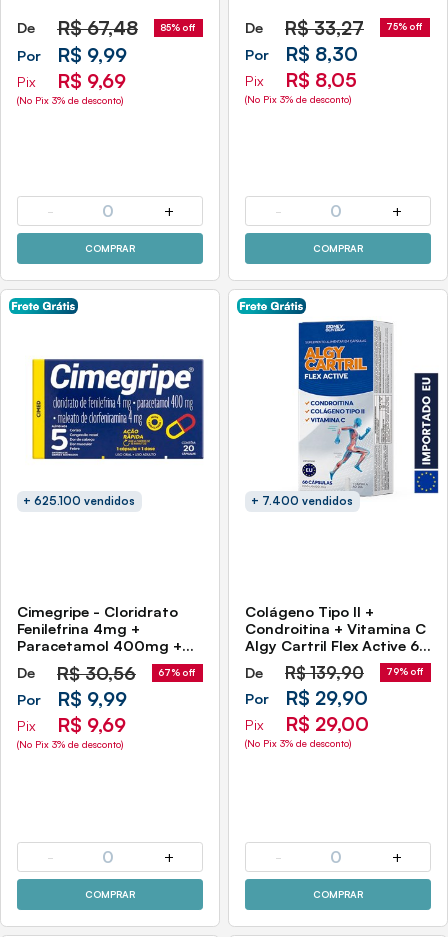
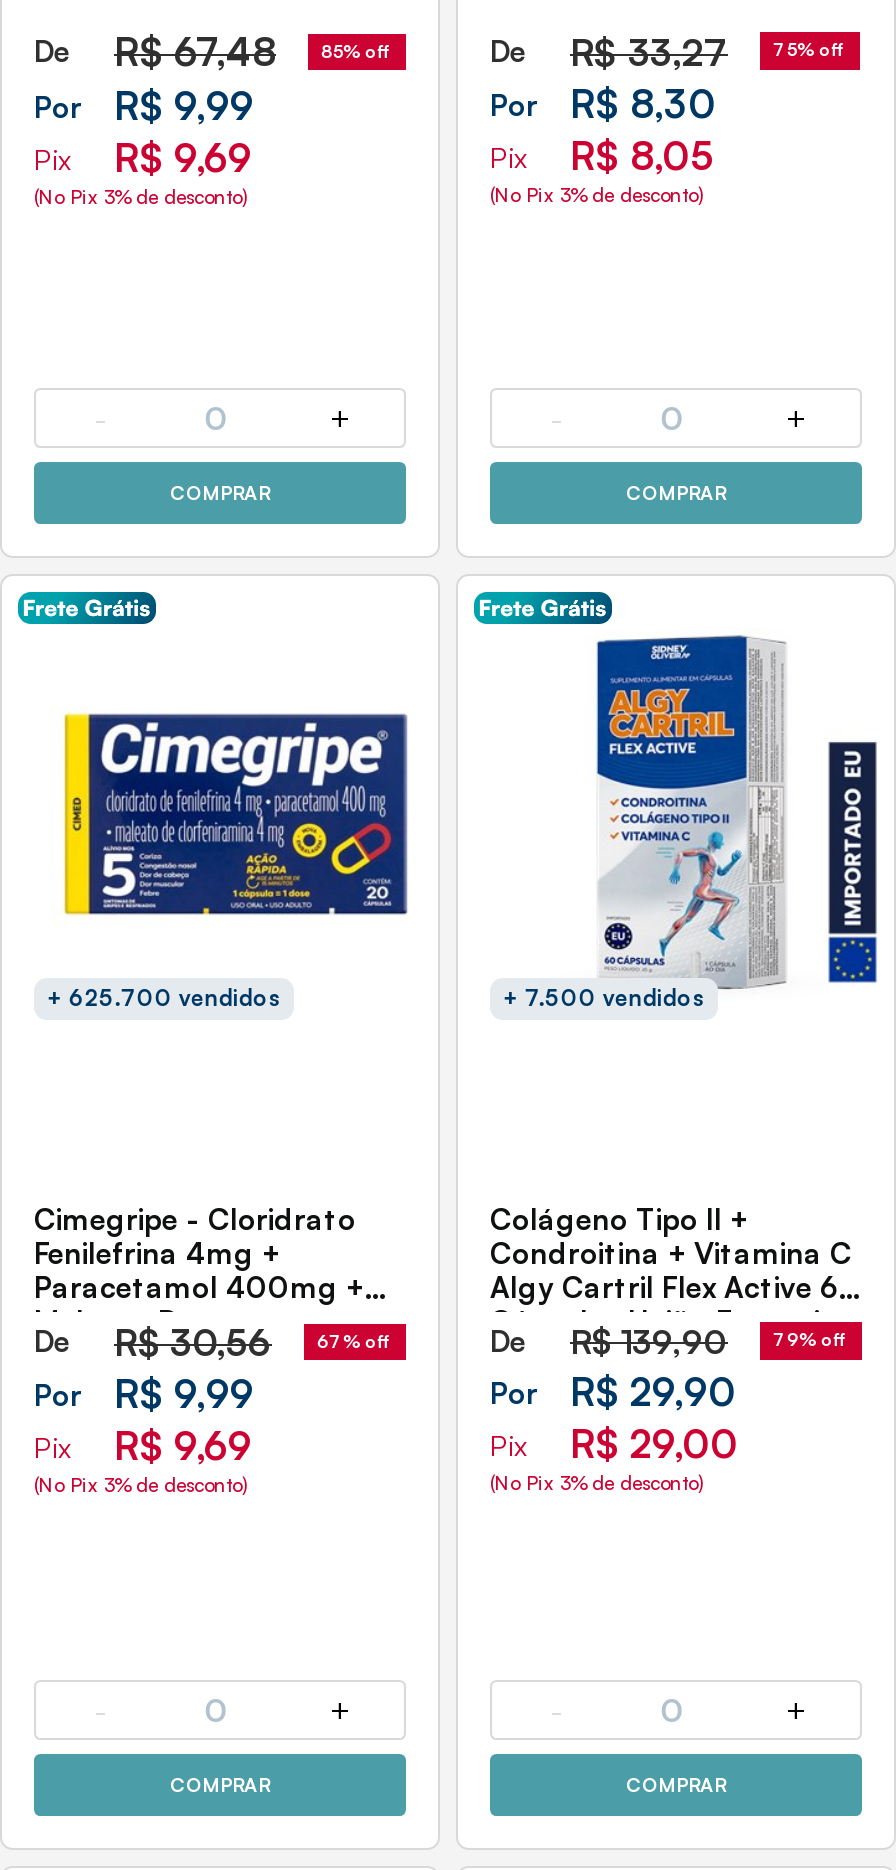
- + 625.100 vendidos
+ + 625.700 vendidos

- + 7.400 vendidos
+ + 7.500 vendidos
